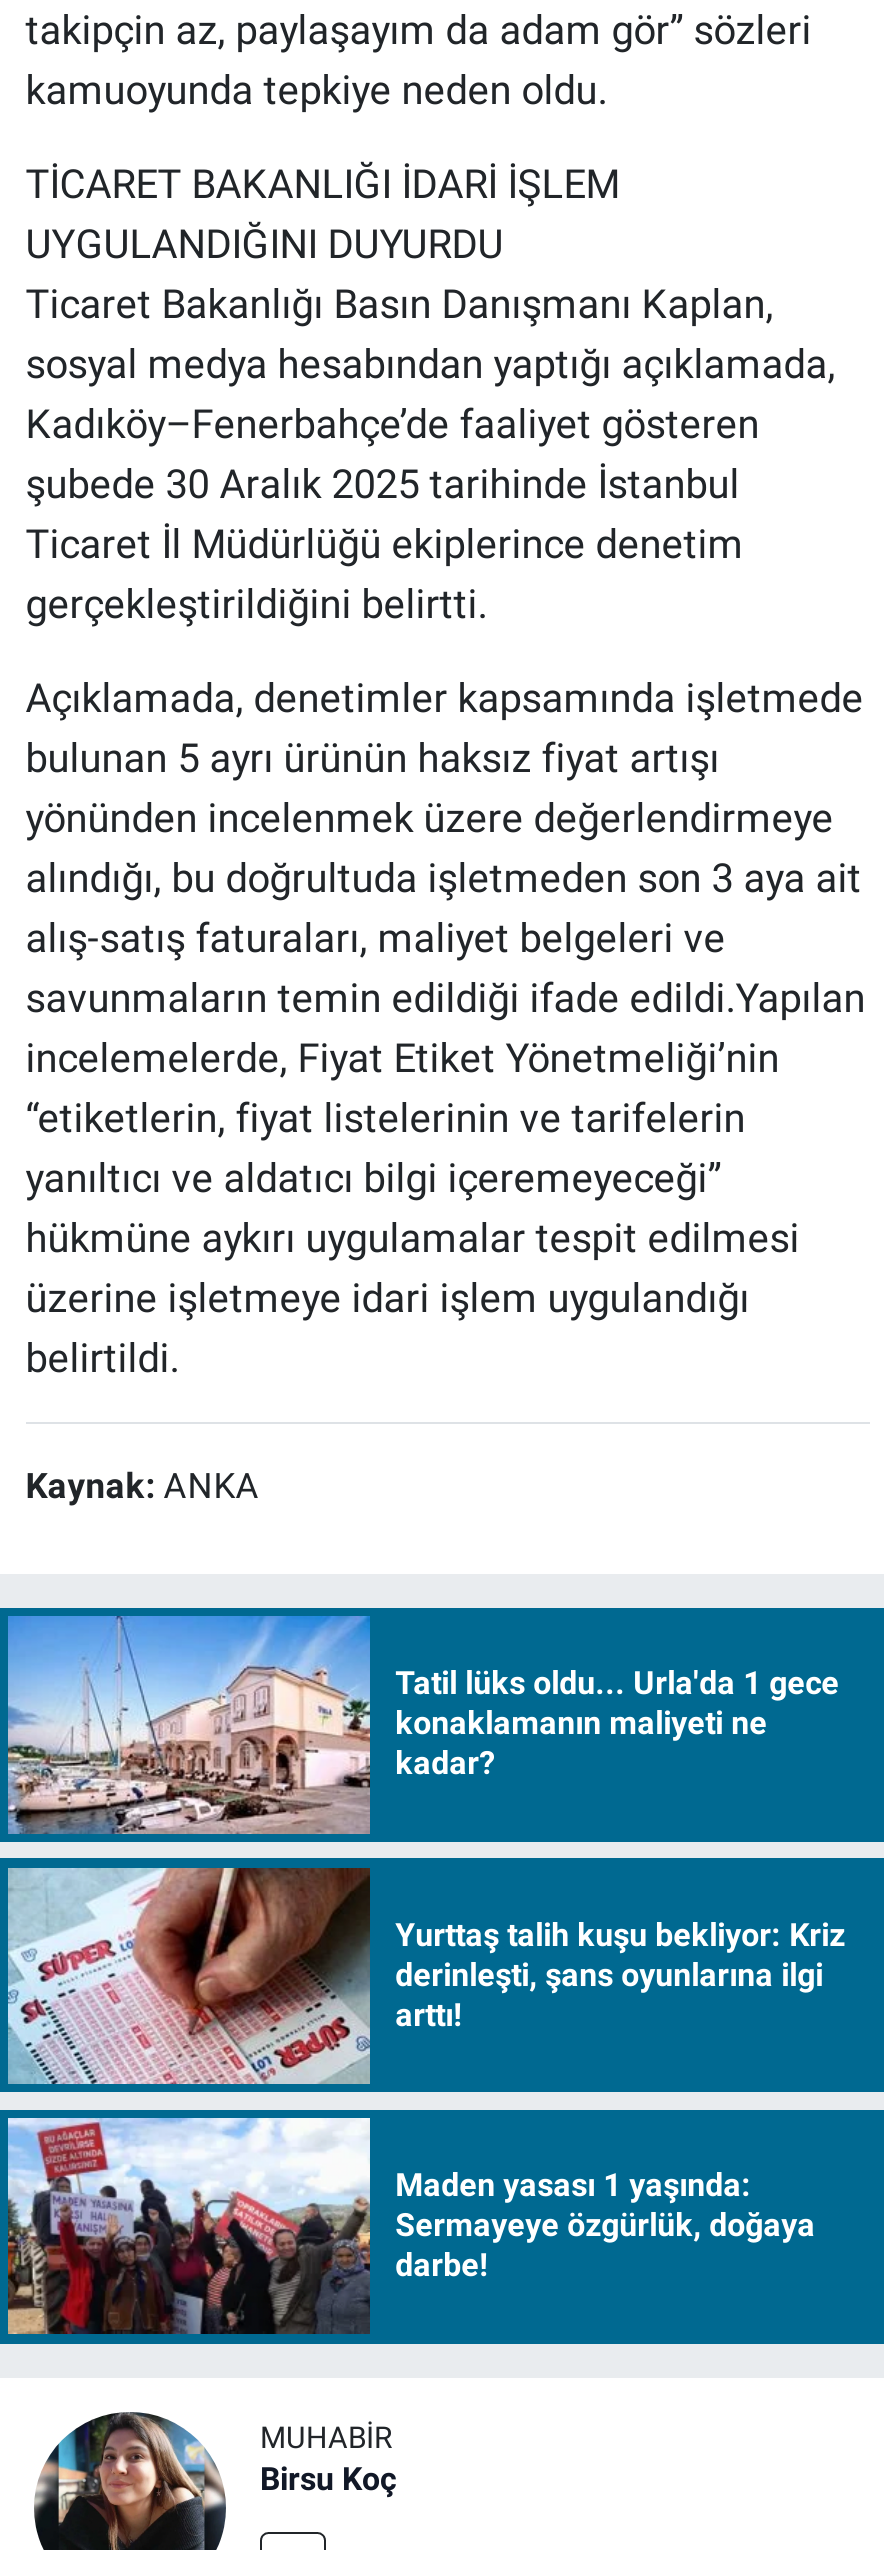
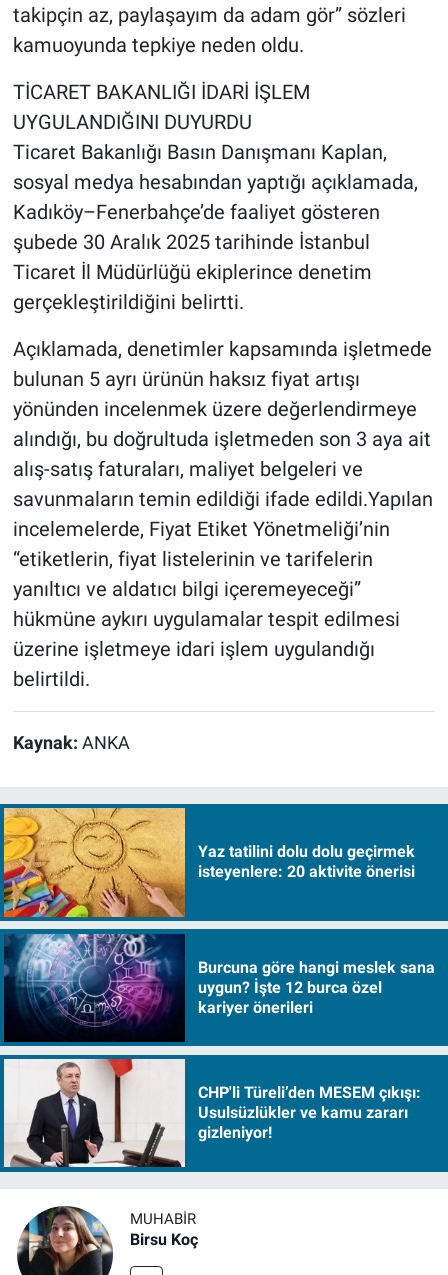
- [image]
- Tatil lüks oldu... Urla'da 1 gece
- konaklamanın maliyeti ne
- kadar?
+ [image]
+ Yaz tatilini dolu dolu geçirmek
+ isteyenlere: 20 aktivite önerisi

- [image]
- Yurttaş talih kuşu bekliyor: Kriz
- derinleşti, şans oyunlarına ilgi
- arttı!
+ [image]
+ Burcuna göre hangi meslek sana
+ uygun? İşte 12 burca özel
+ kariyer önerileri

- [image]
- Maden yasası 1 yaşında:
- Sermayeye özgürlük, doğaya
- darbe!
+ [image]
+ CHP'li Türeli’den MESEM çıkışı:
+ Usulsüzlükler ve kamu zararı
+ gizleniyor!
